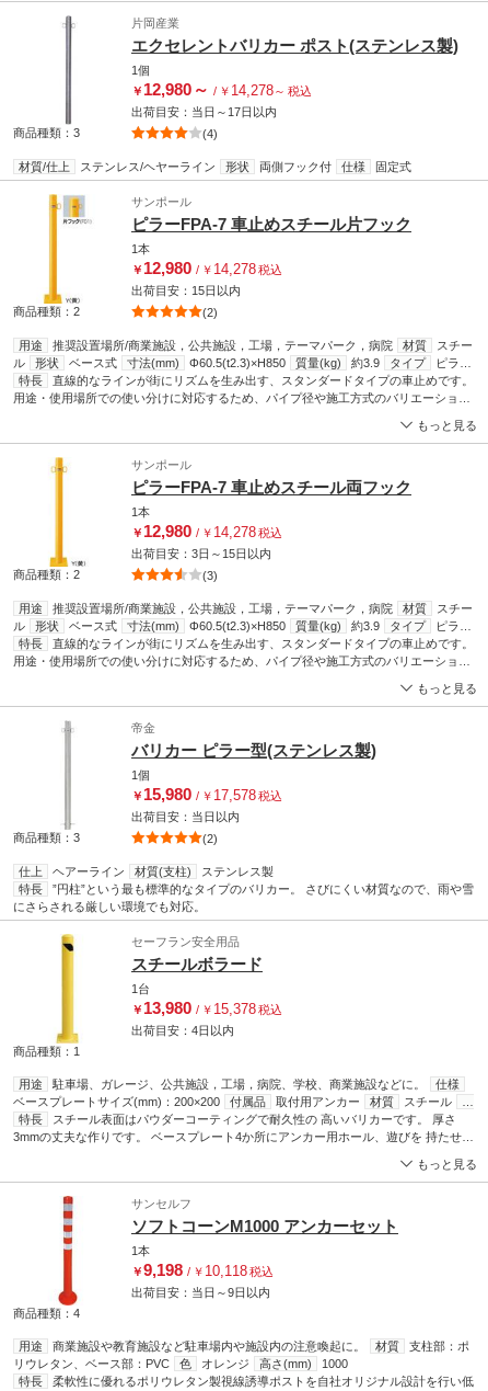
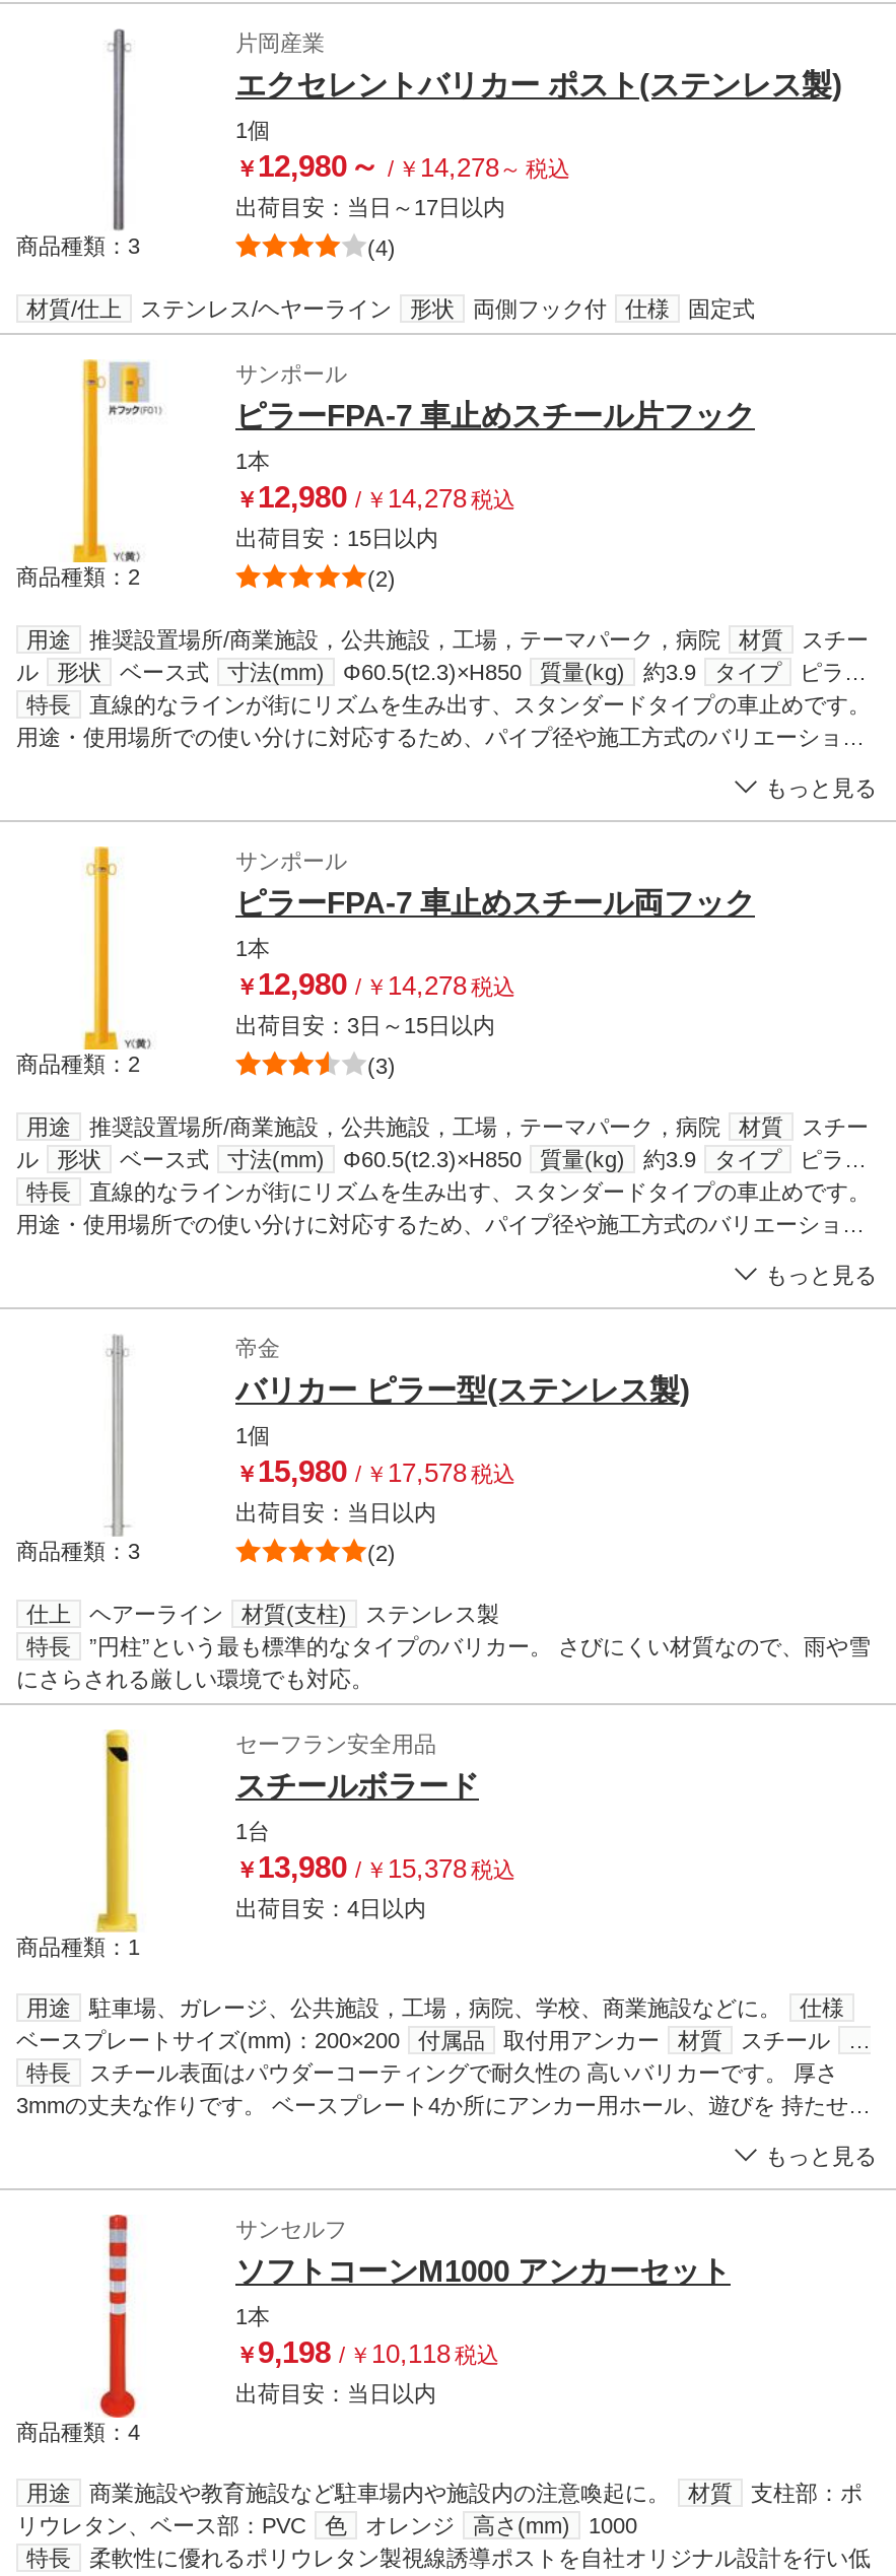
- 出荷目安：当日～9日以内
+ 出荷目安：当日以内
